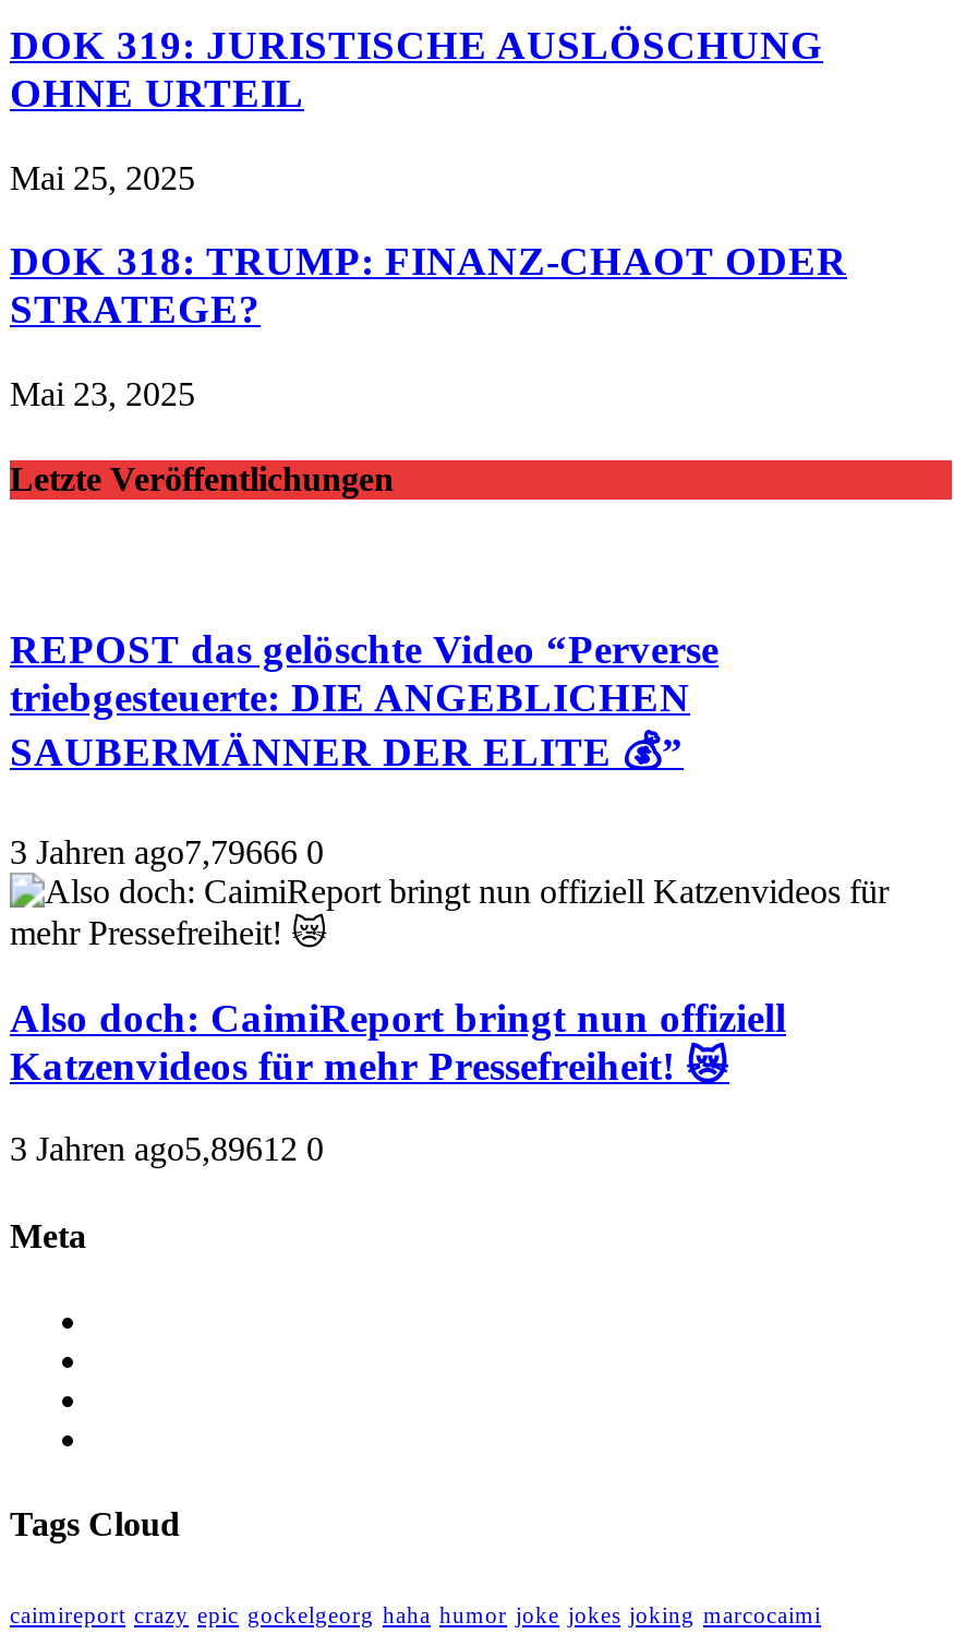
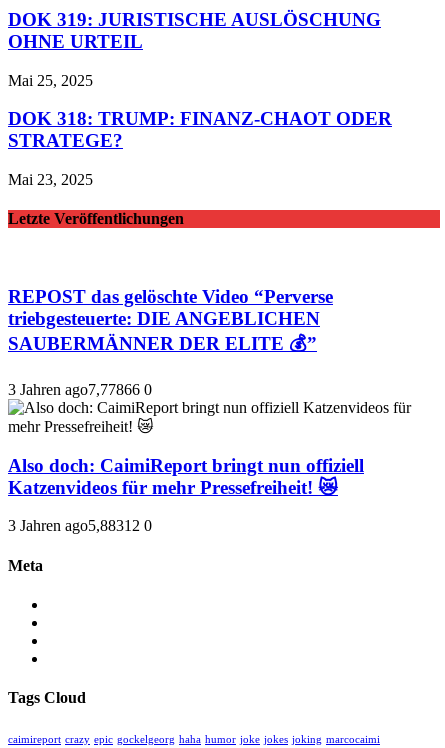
- 3 Jahren ago7,79666 0
+ 3 Jahren ago7,77866 0

- 3 Jahren ago5,89612 0
+ 3 Jahren ago5,88312 0
